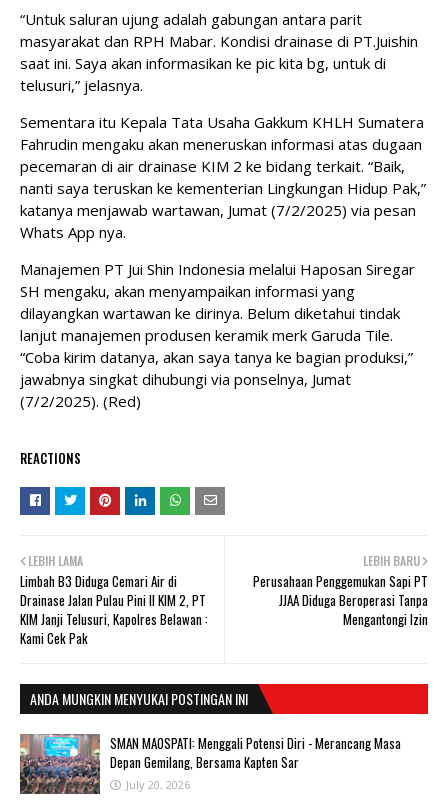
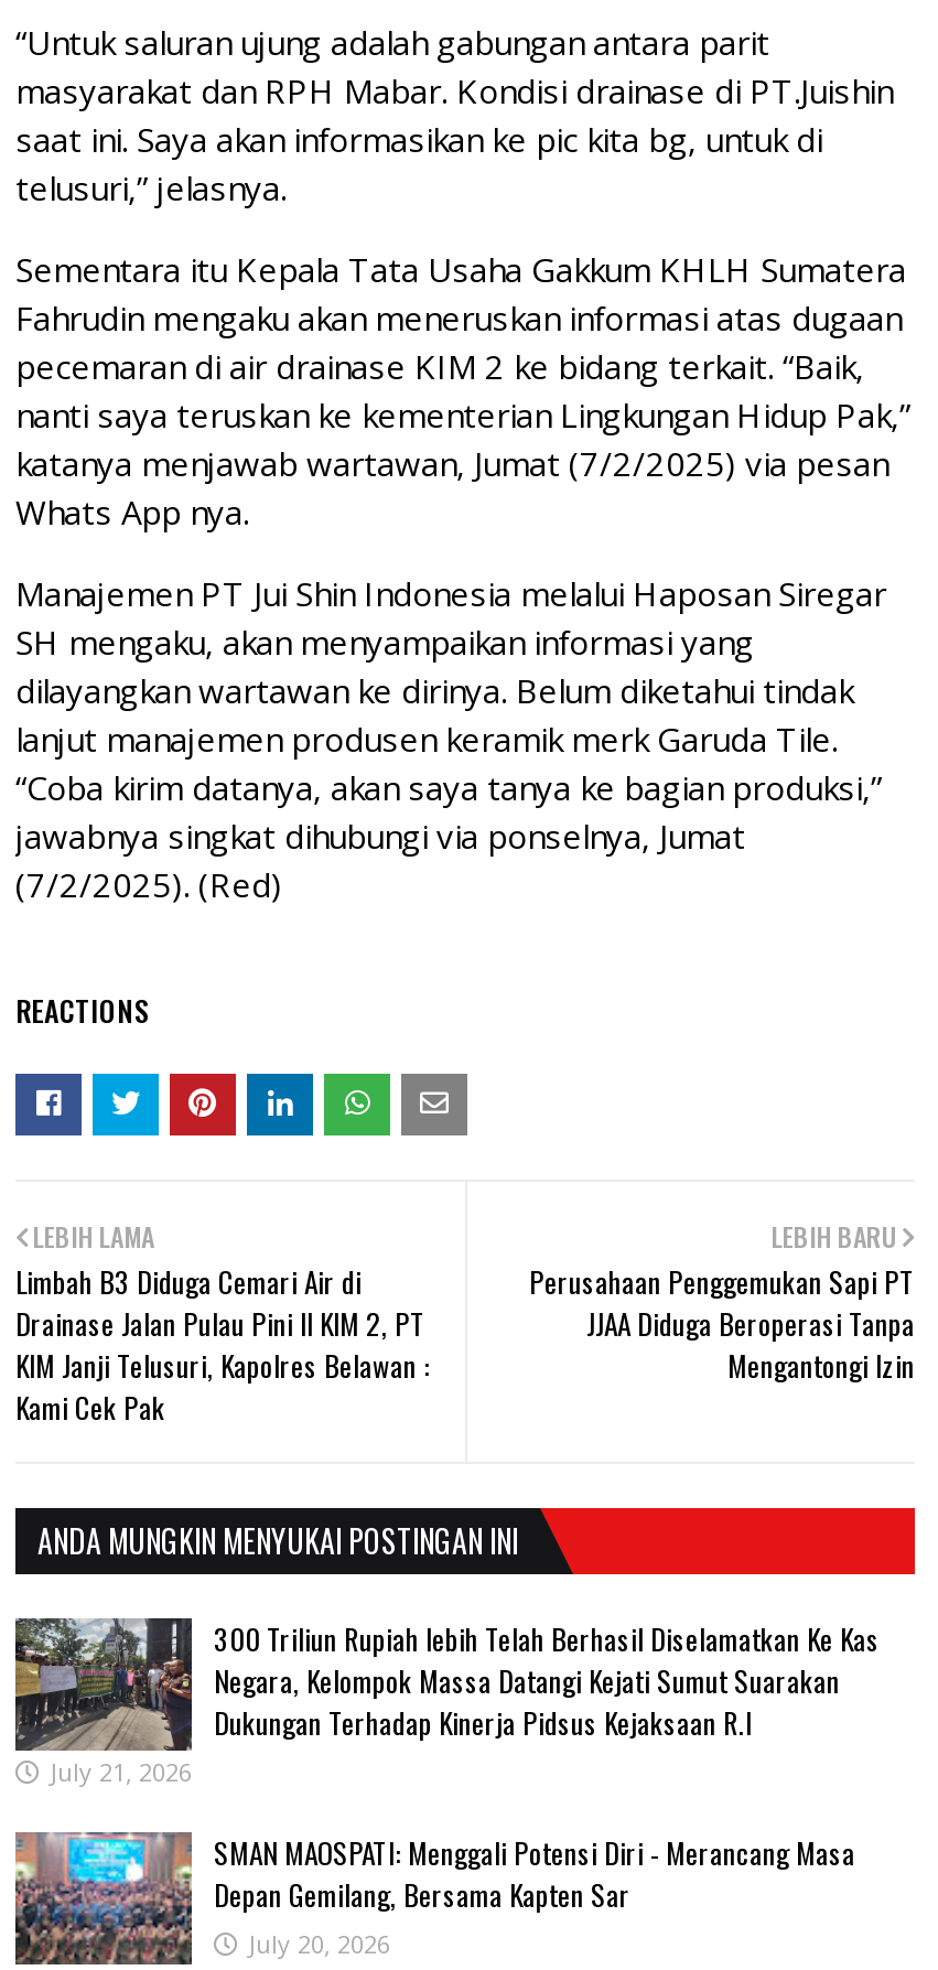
+ [image]
+ 300 Triliun Rupiah lebih Telah Berhasil Diselamatkan Ke Kas
+ Negara, Kelompok Massa Datangi Kejati Sumut Suarakan
+ Dukungan Terhadap Kinerja Pidsus Kejaksaan R.I
+ July 21, 2026
